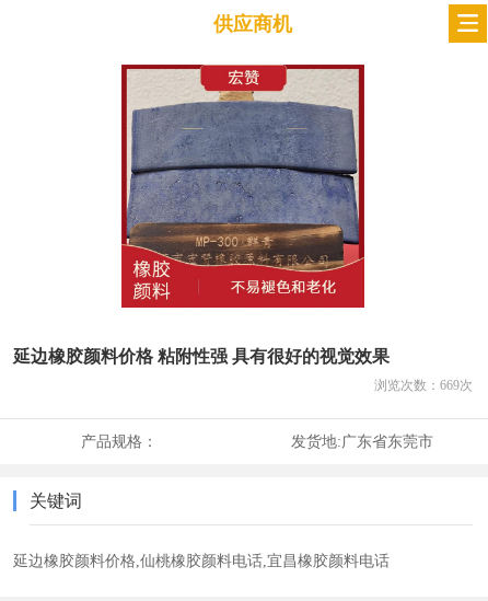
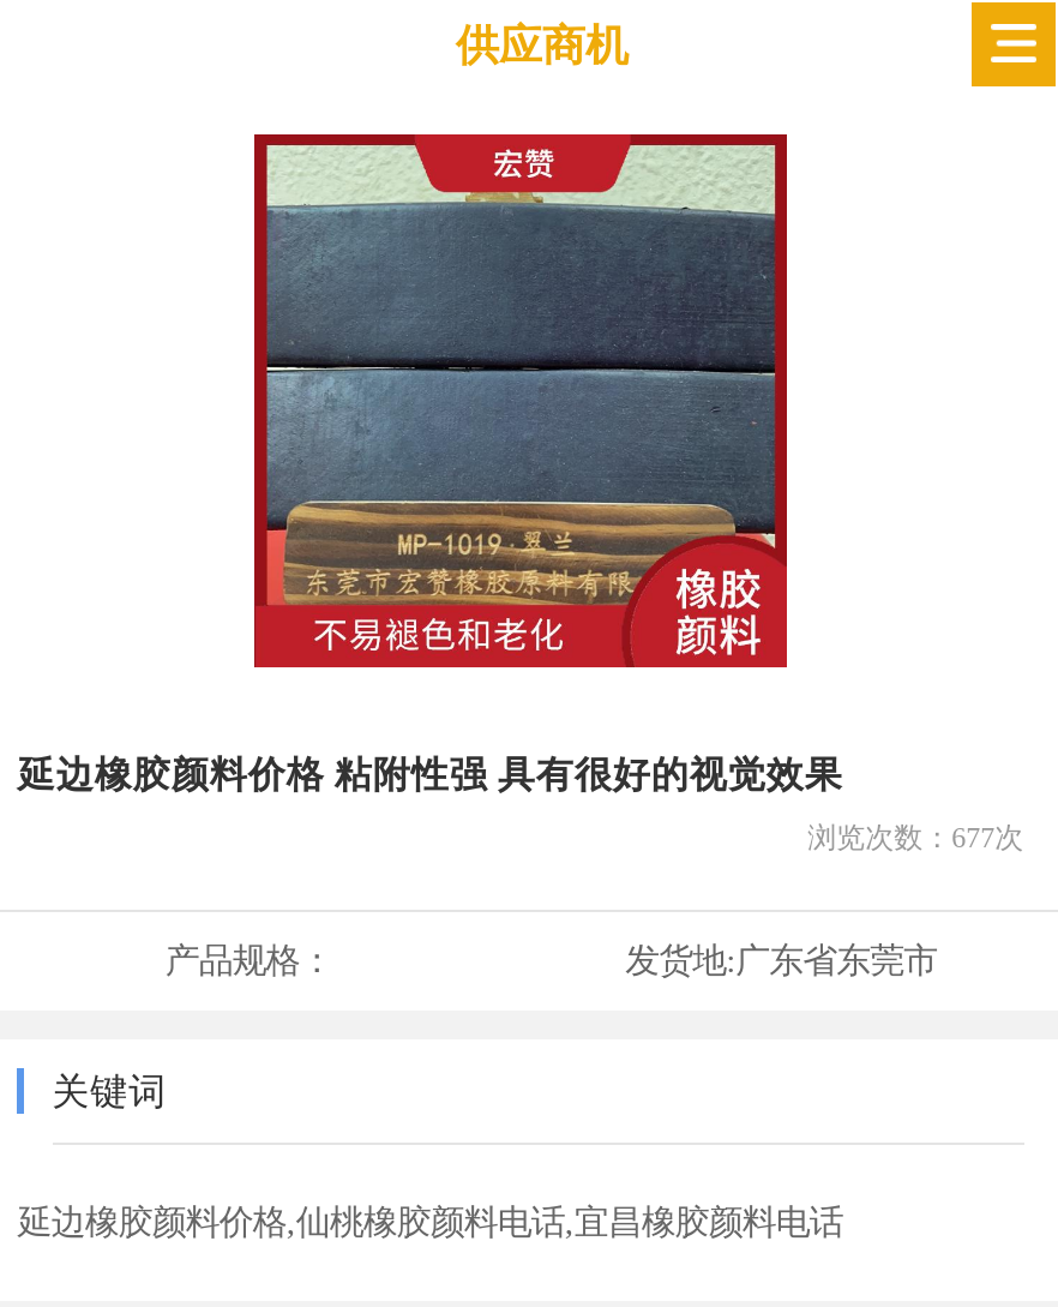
- [image]
+ [image]

- 浏览次数：669次
+ 浏览次数：677次
